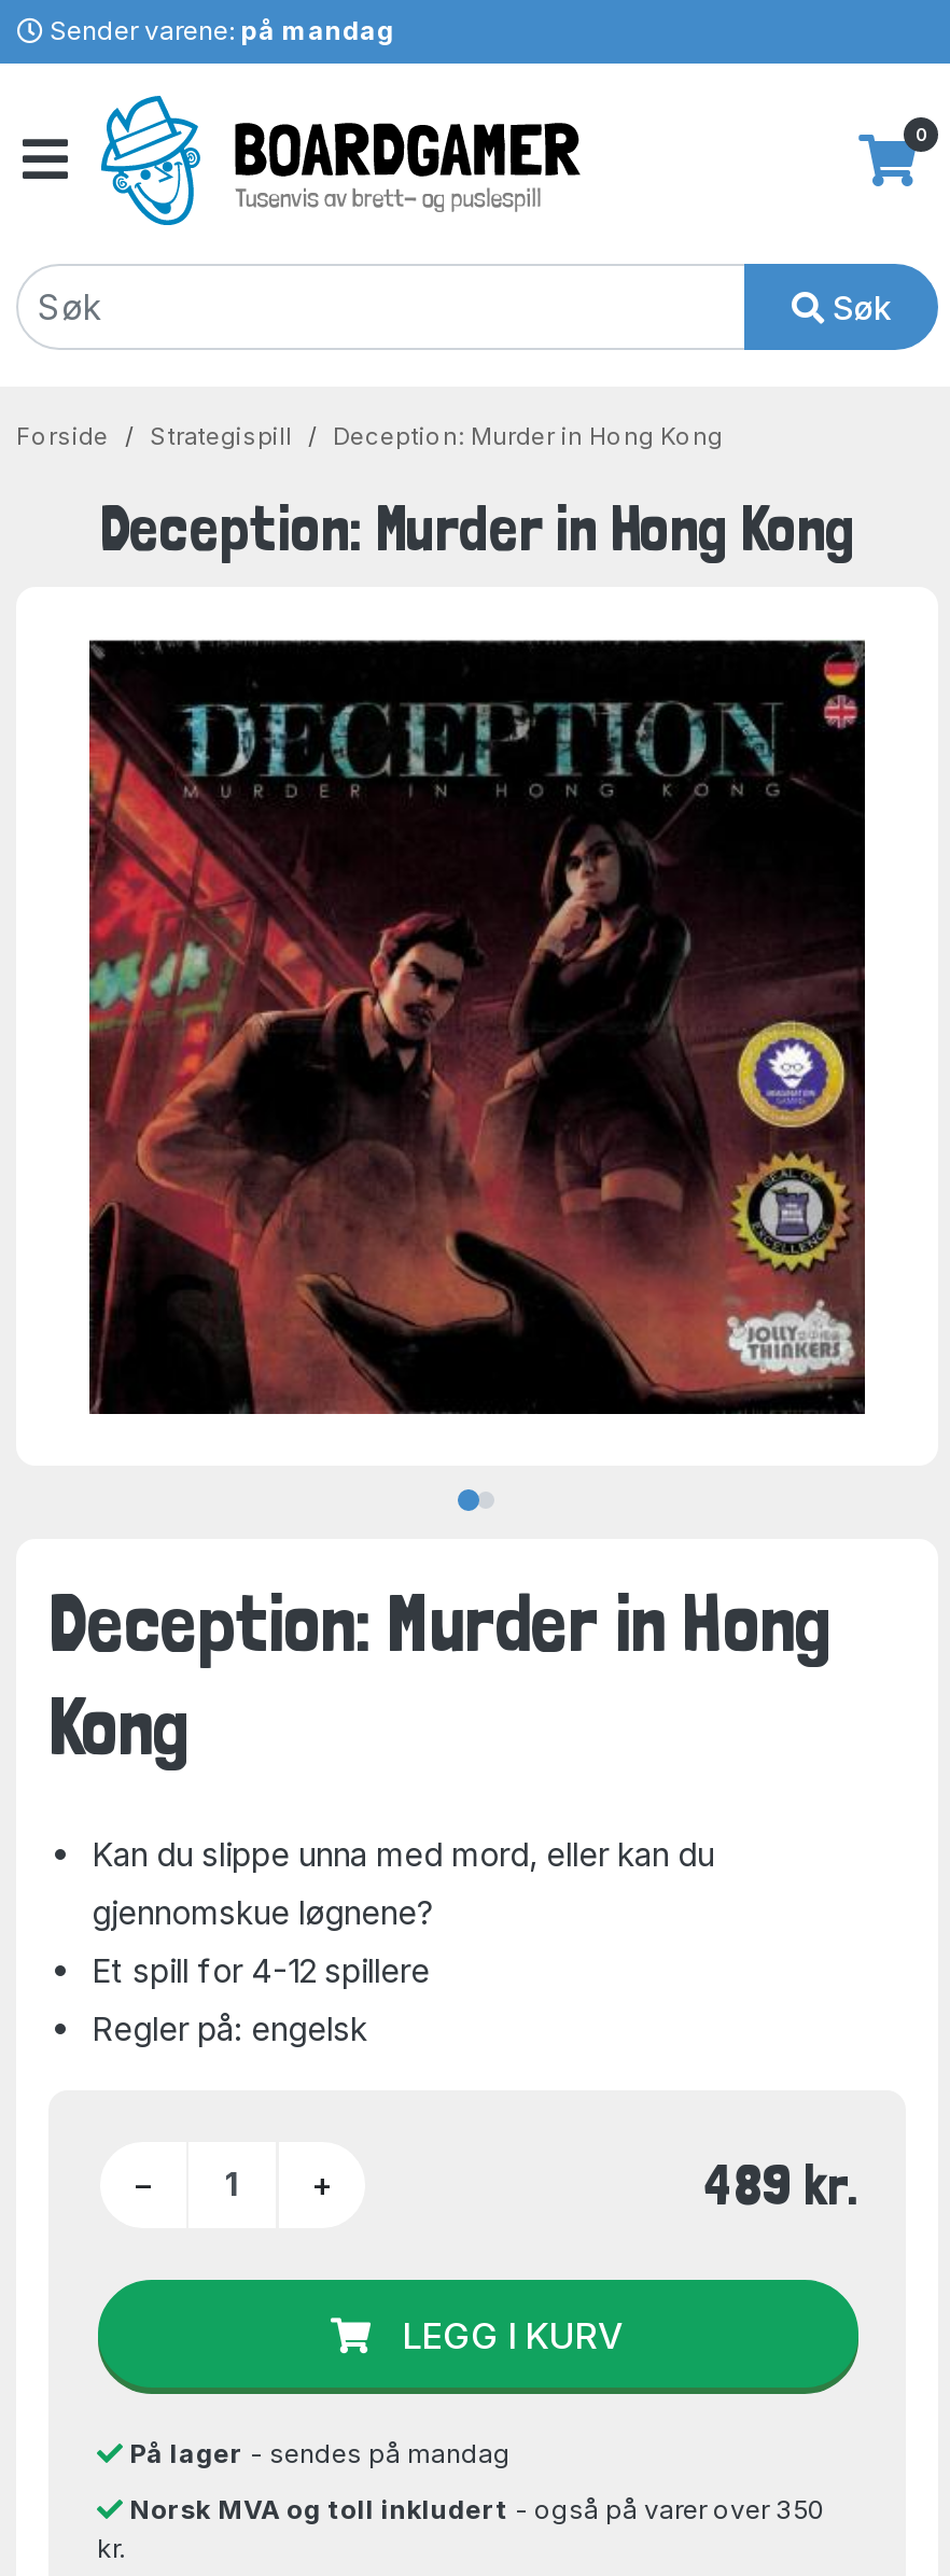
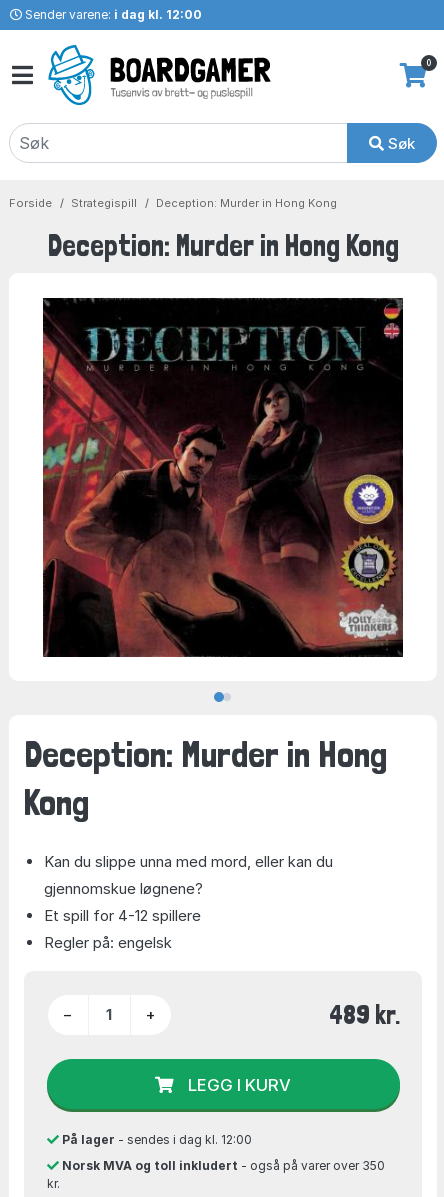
- Sender varene: på mandag
+ Sender varene: i dag kl. 12:00

- På lager - sendes på mandag
+ På lager - sendes i dag kl. 12:00
